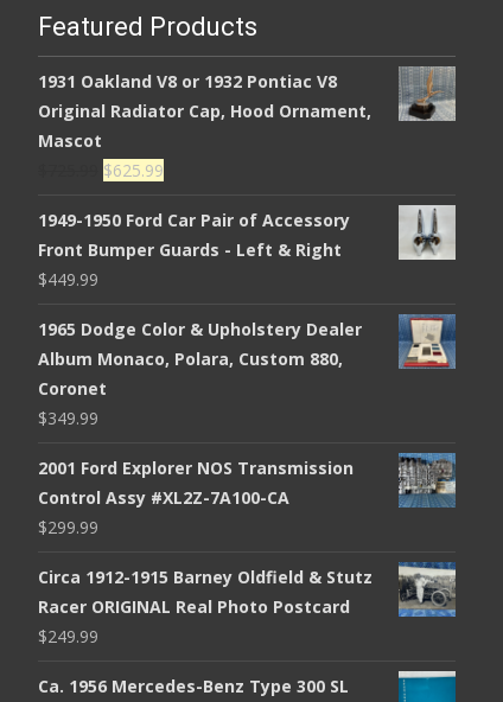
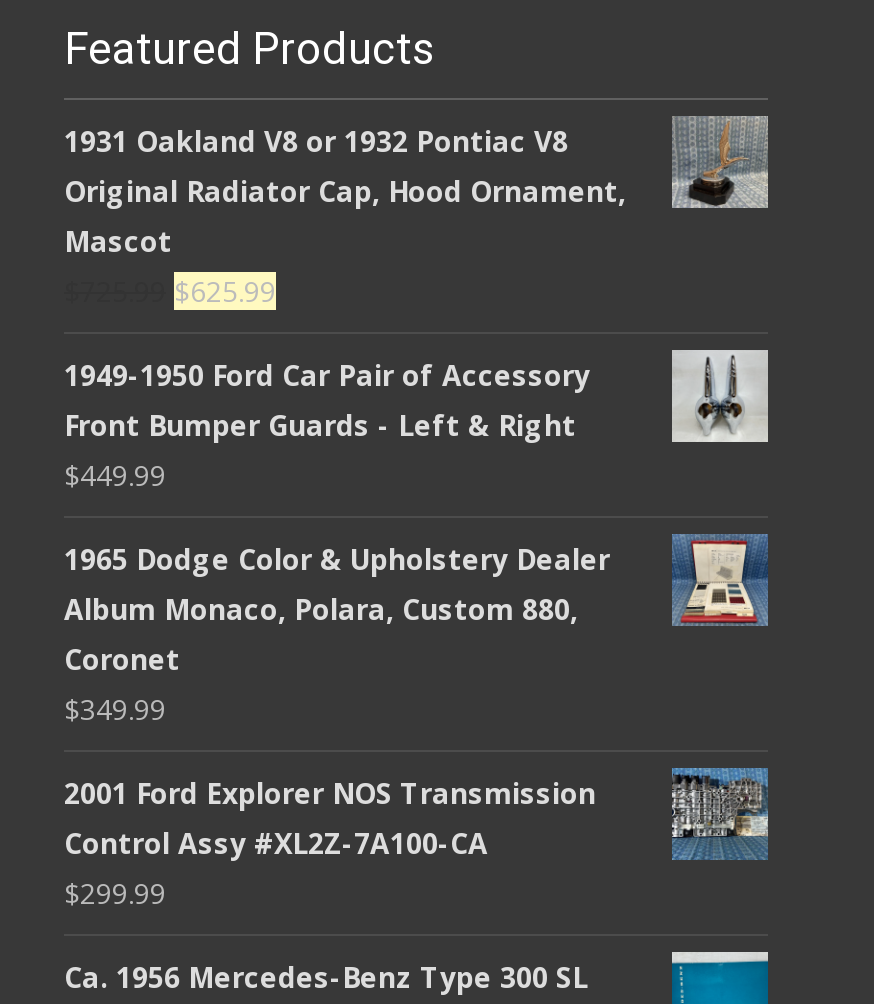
- [image]
- Circa 1912-1915 Barney Oldfield & Stutz
- Racer ORIGINAL Real Photo Postcard
- $249.99
